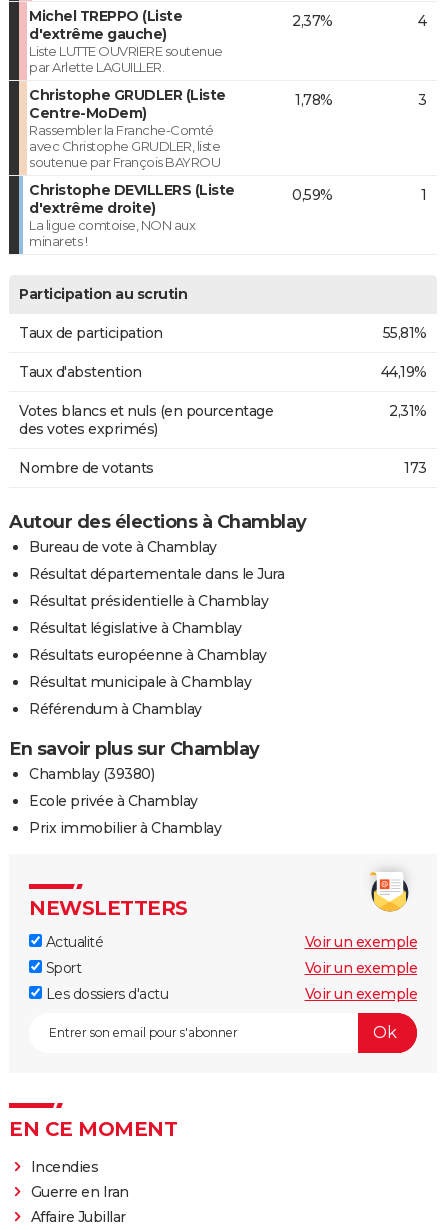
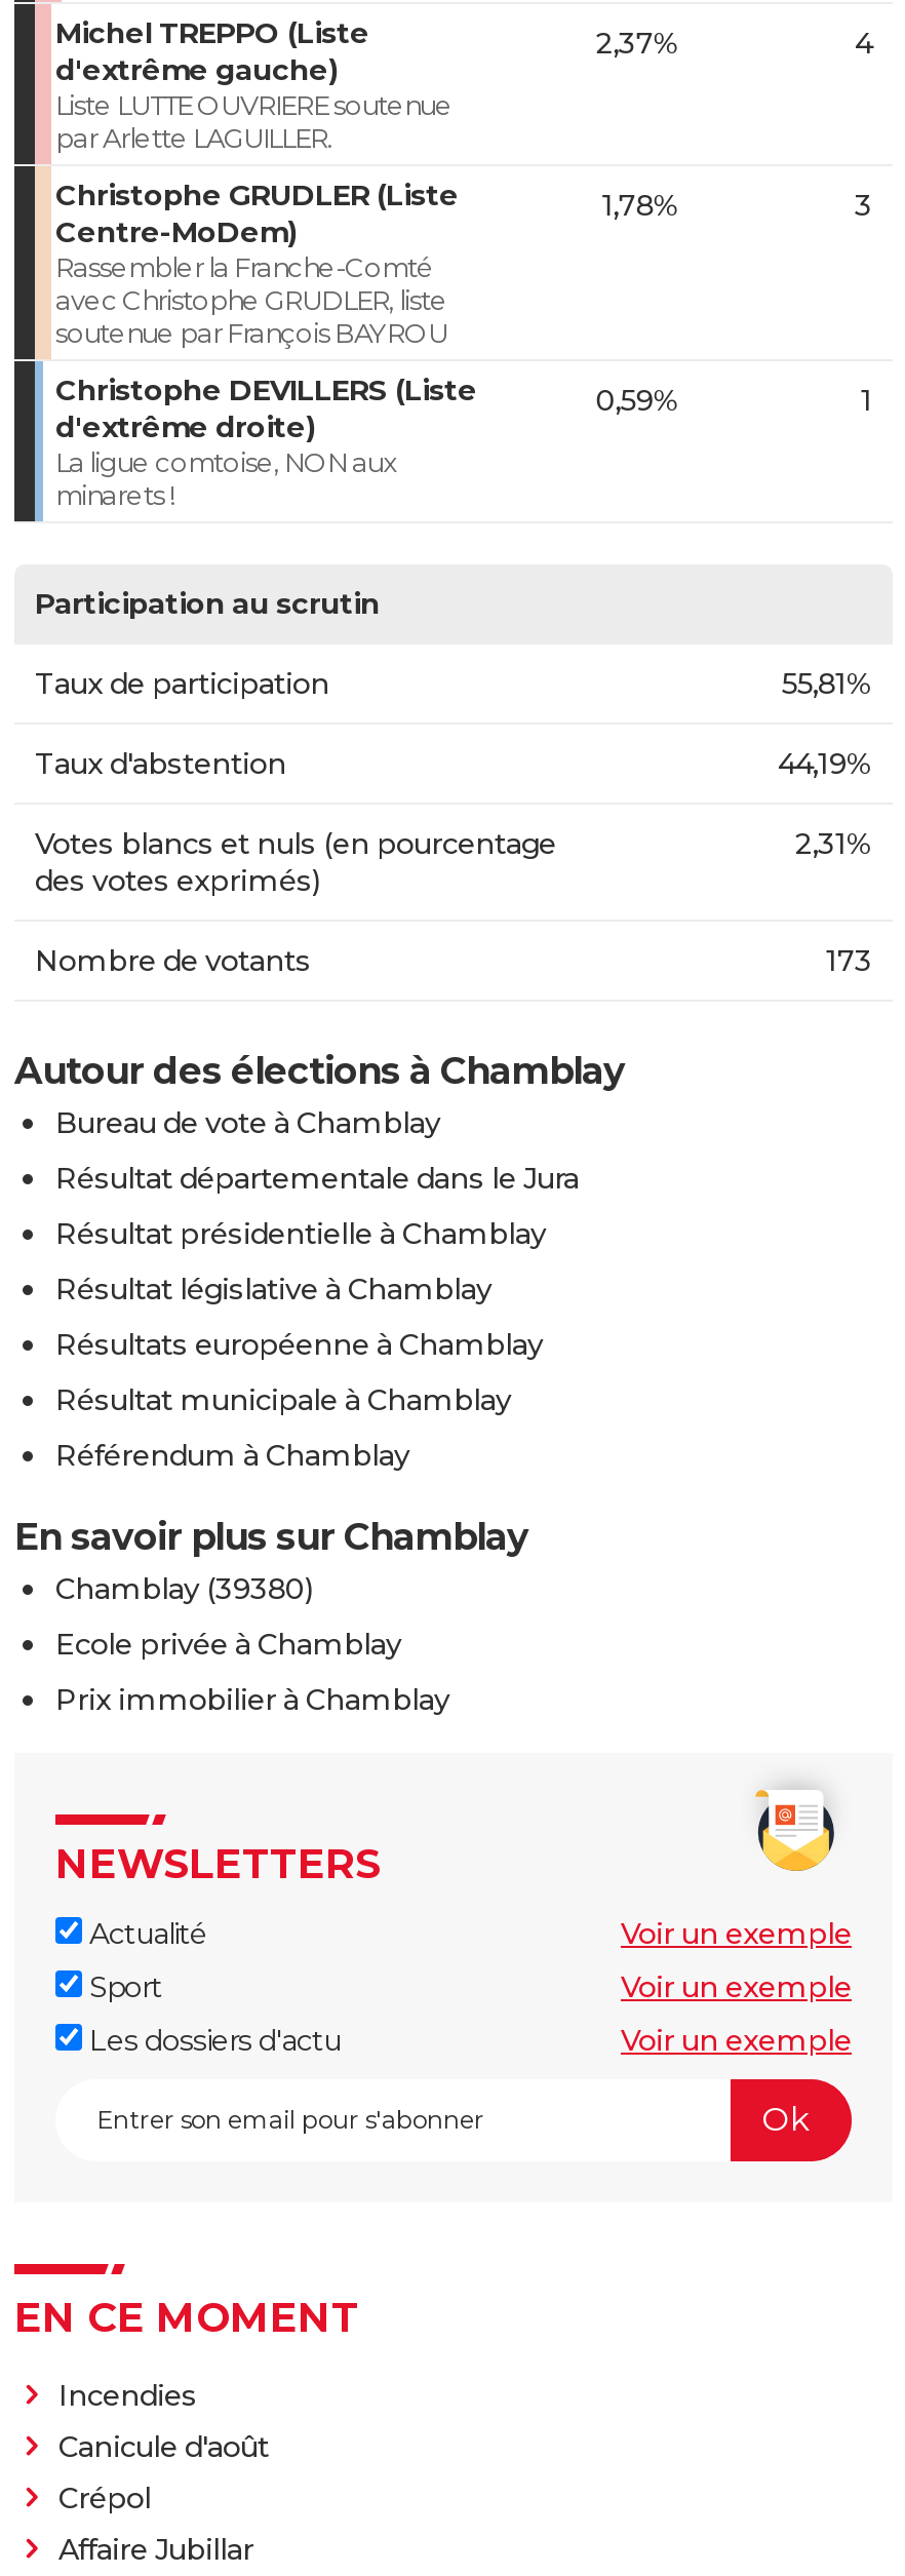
- Guerre en Iran
+ Canicule d'août
+ Crépol
